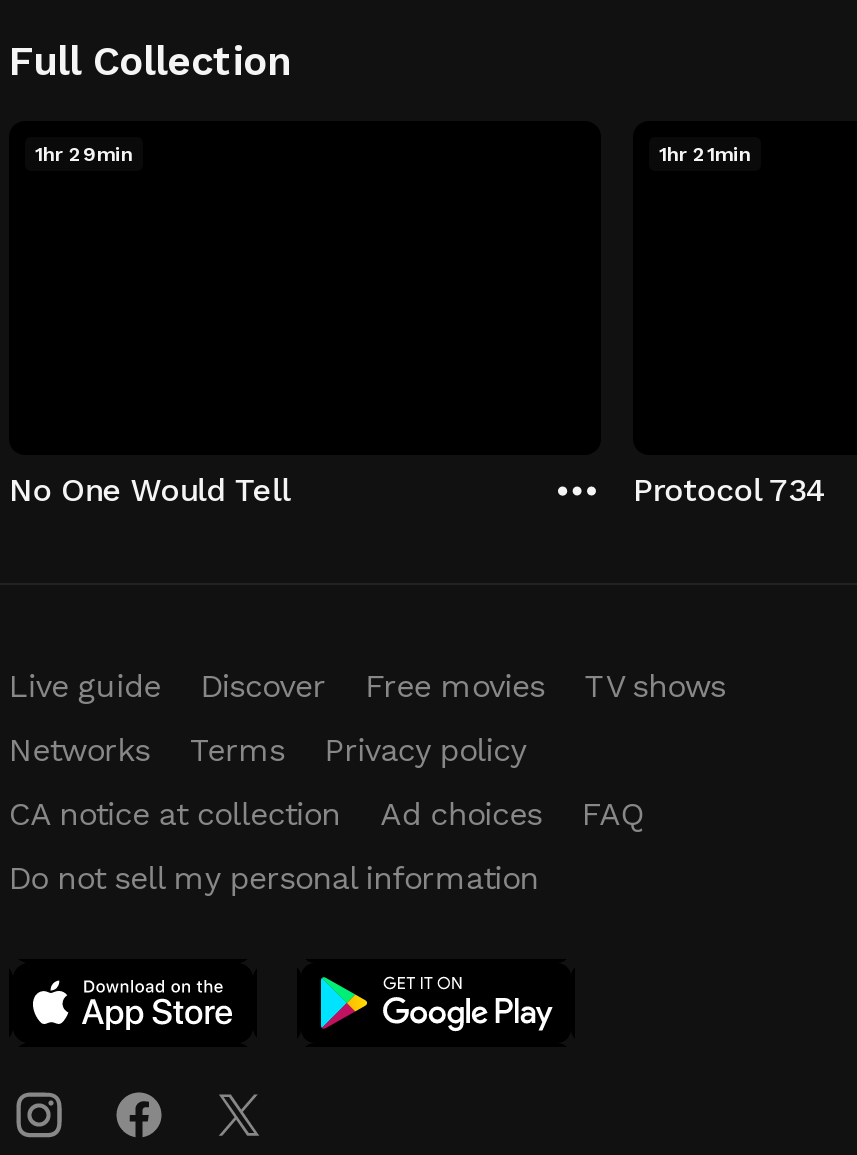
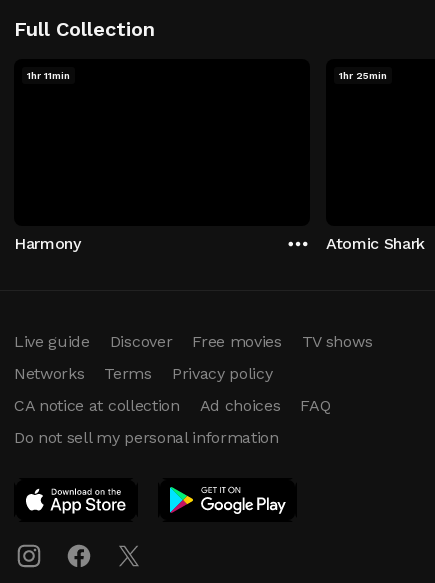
- 1hr 29min
+ 1hr 11min

- 1hr 21min
+ 1hr 25min

- No One Would Tell
+ Harmony

- Protocol 734
+ Atomic Shark
